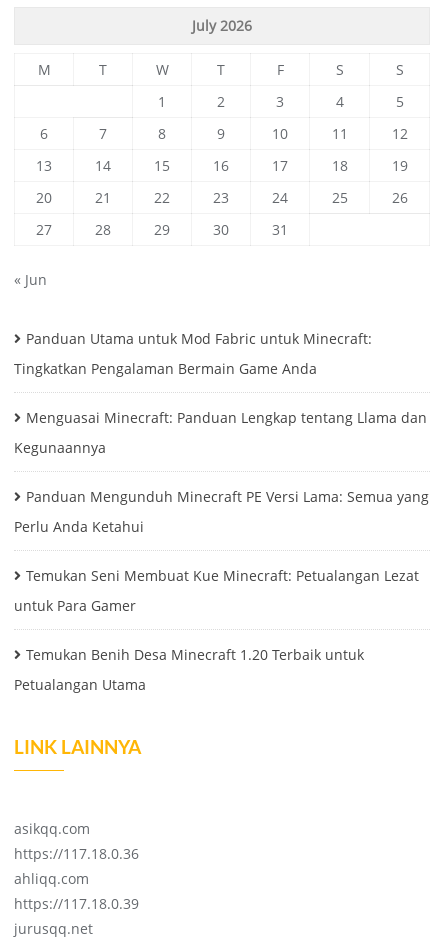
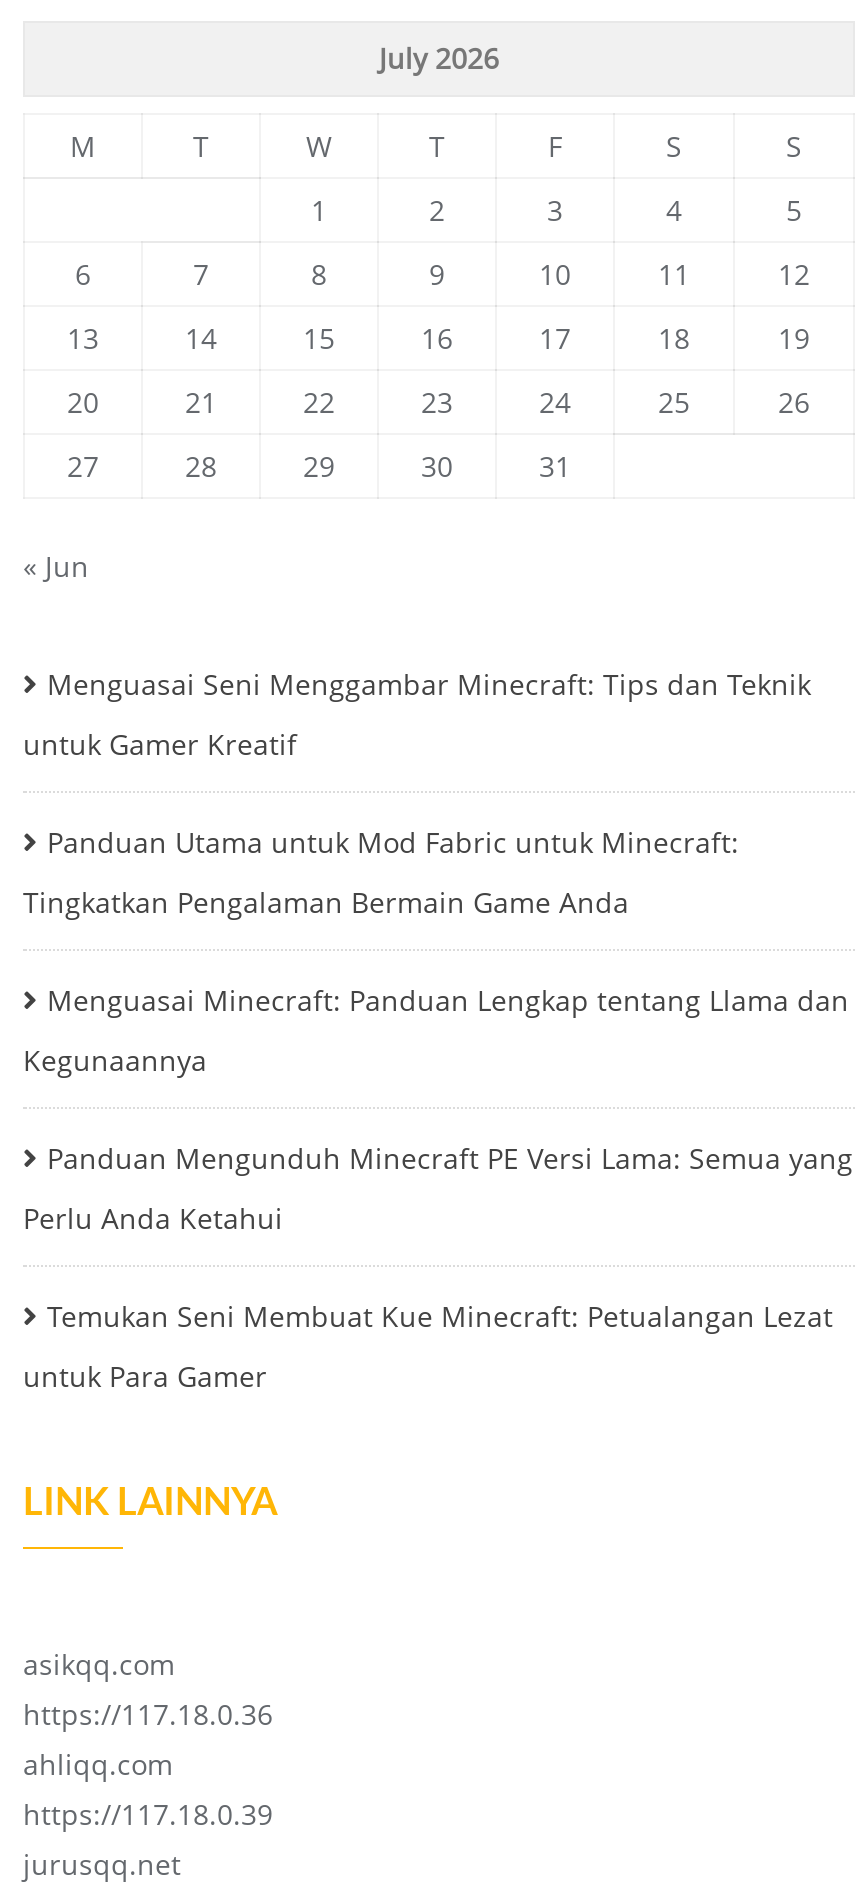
+ Menguasai Seni Menggambar Minecraft: Tips dan Teknik
+ untuk Gamer Kreatif

moved down: Panduan Utama untuk Mod Fabric untuk Minecraft: | Tingkatkan Pengalaman Bermain Game Anda | Menguasai Minecraft: Panduan Lengkap tentang Llama dan | Kegunaannya | Panduan Mengunduh Minecraft PE Versi Lama: Semua yang | Perlu Anda Ketahui | Temukan Seni Membuat Kue Minecraft: Petualangan Lezat | untuk Para Gamer

- Temukan Benih Desa Minecraft 1.20 Terbaik untuk
- Petualangan Utama
